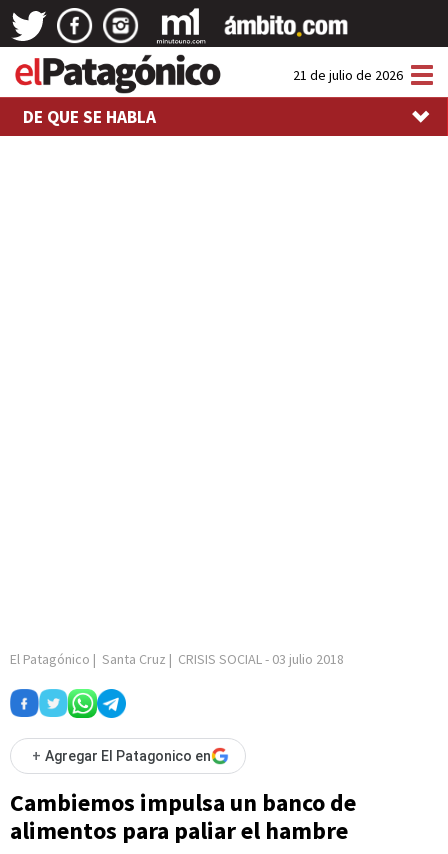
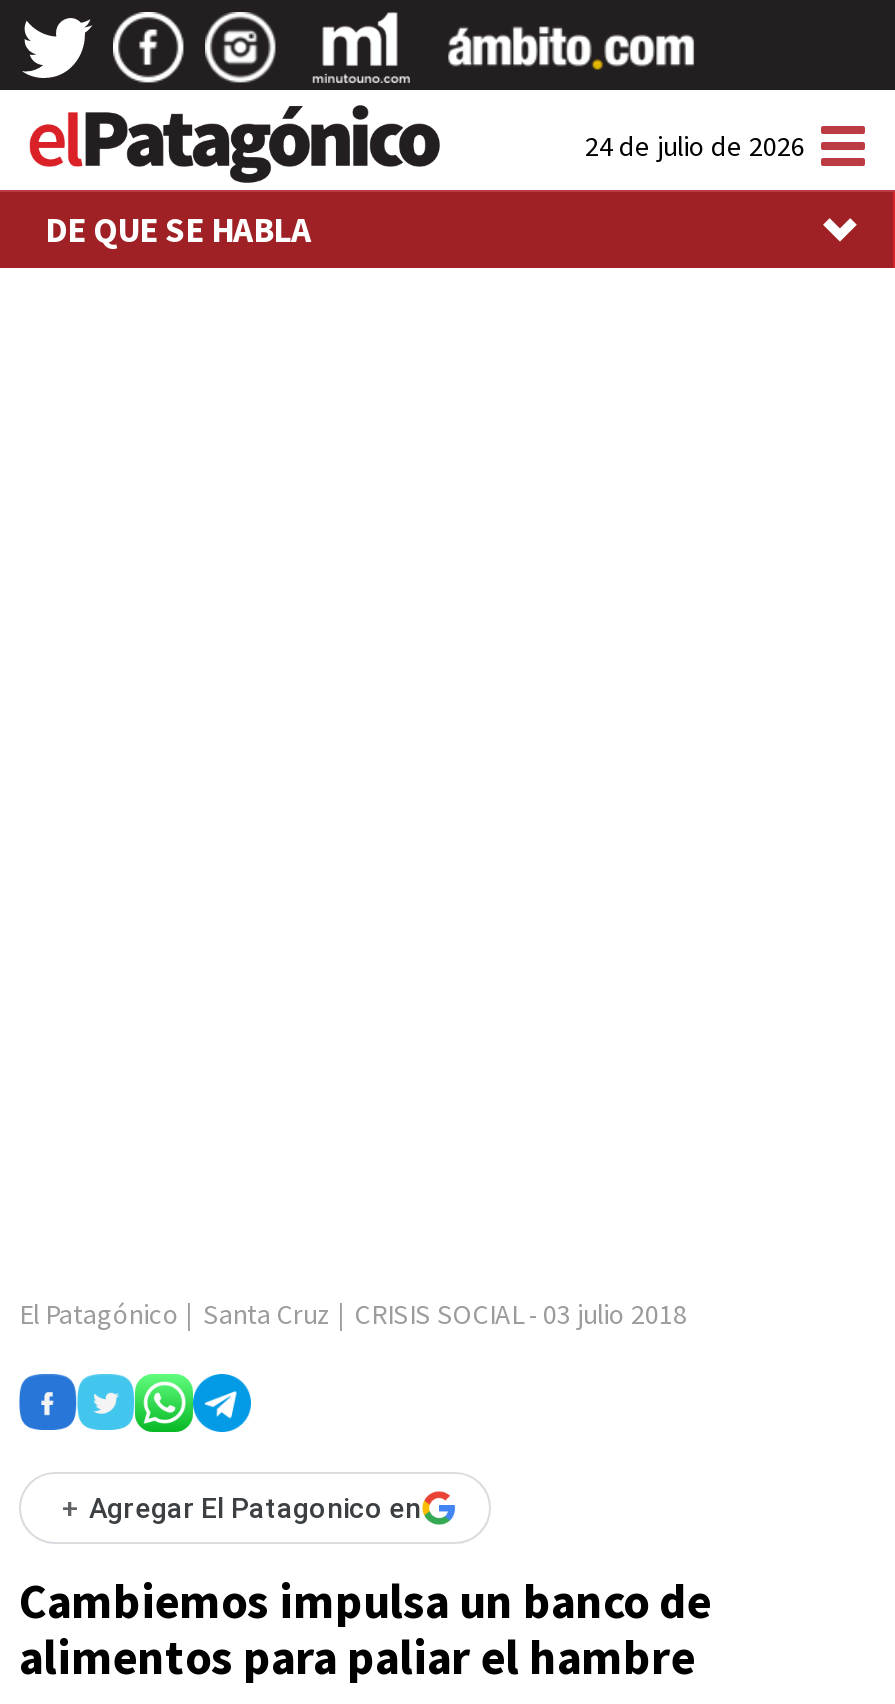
- 21 de julio de 2026
+ 24 de julio de 2026
